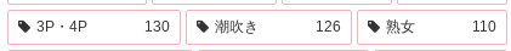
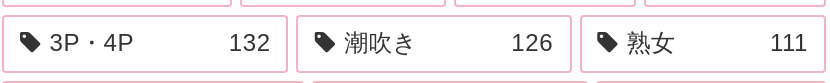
- 130
+ 132

- 110
+ 111
